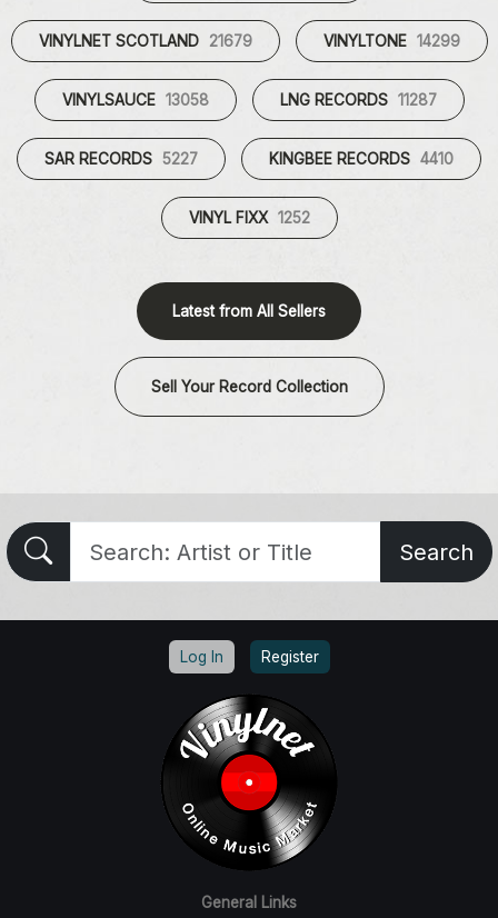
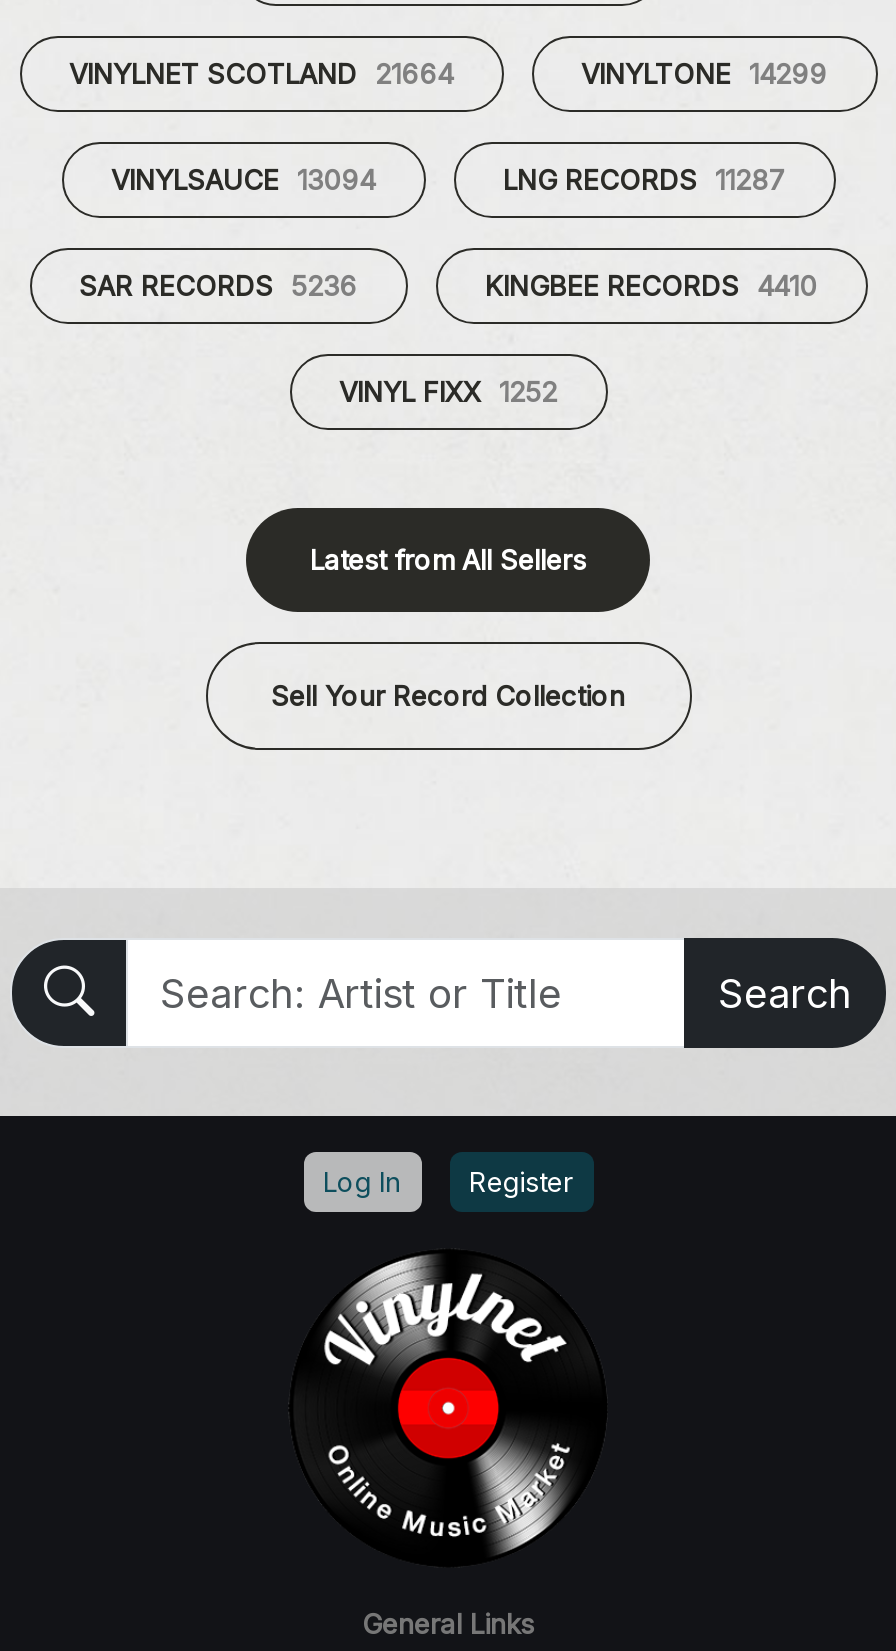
- VINYLNET SCOTLAND 21679
+ VINYLNET SCOTLAND 21664

- VINYLSAUCE 13058
+ VINYLSAUCE 13094

- SAR RECORDS 5227
+ SAR RECORDS 5236
